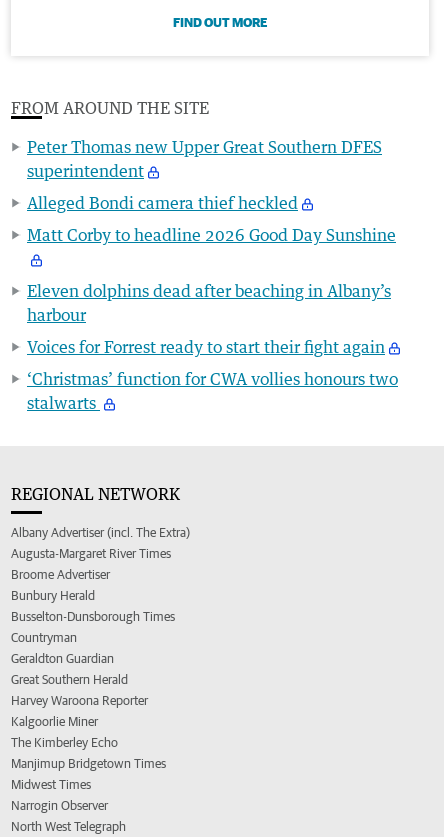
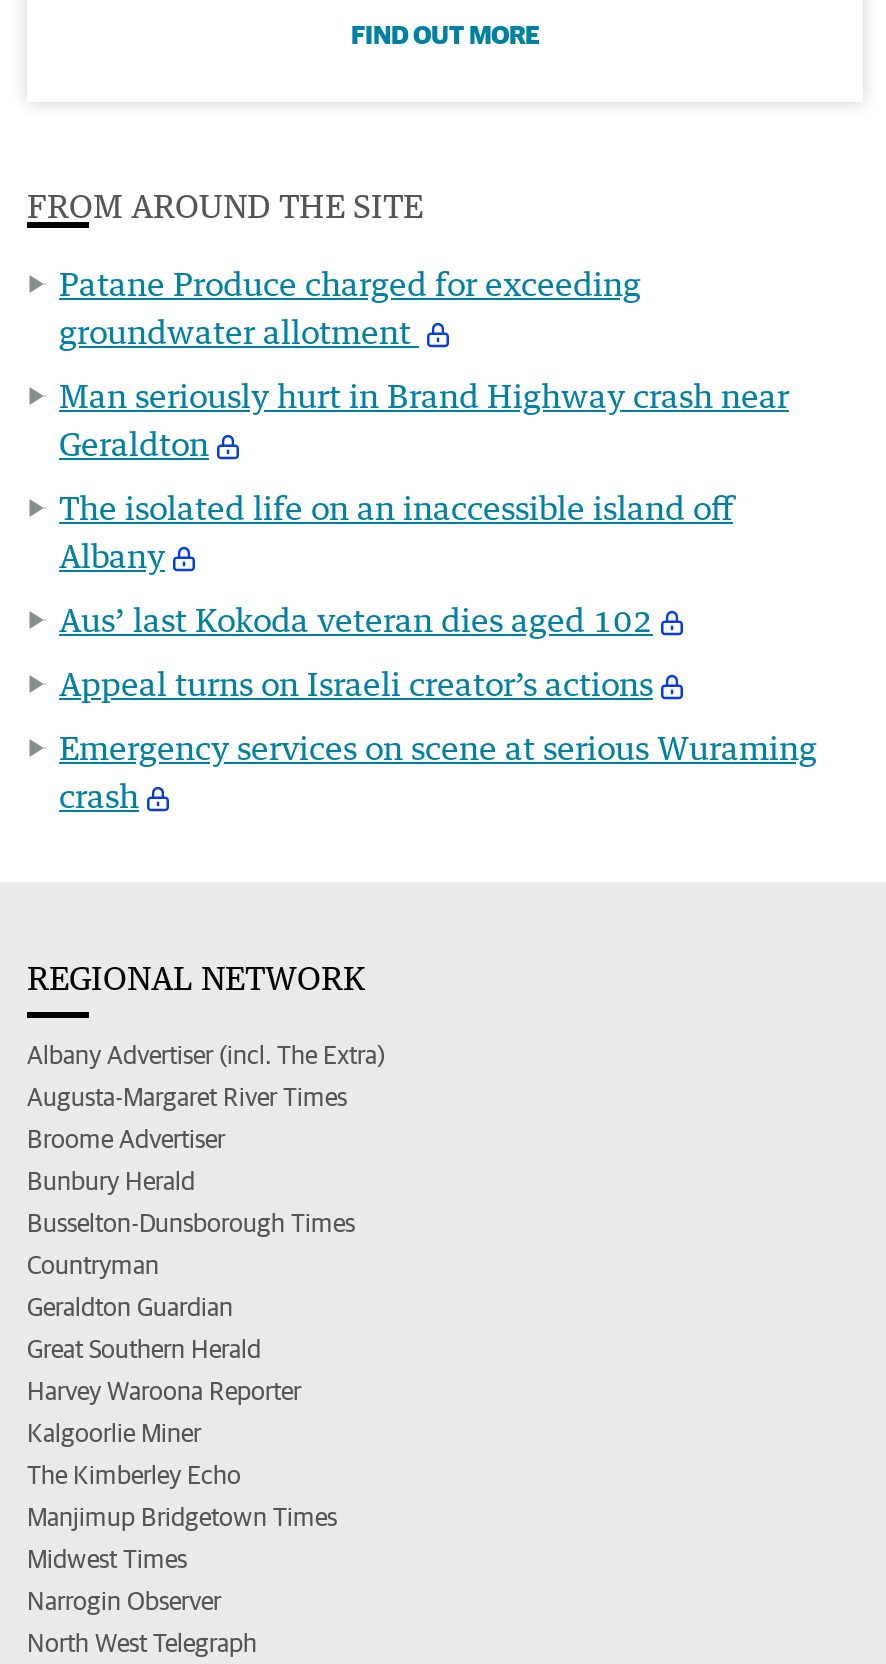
- Peter Thomas new Upper Great Southern DFES
- superintendent
+ Patane Produce charged for exceeding
+ groundwater allotment

- Alleged Bondi camera thief heckled
+ Man seriously hurt in Brand Highway crash near
+ Geraldton

- Matt Corby to headline 2026 Good Day Sunshine
+ The isolated life on an inaccessible island off
+ Albany

- Eleven dolphins dead after beaching in Albany’s
- harbour
+ Aus’ last Kokoda veteran dies aged 102

- Voices for Forrest ready to start their fight again
+ Appeal turns on Israeli creator’s actions

- ‘Christmas’ function for CWA vollies honours two
- stalwarts
+ Emergency services on scene at serious Wuraming
+ crash
